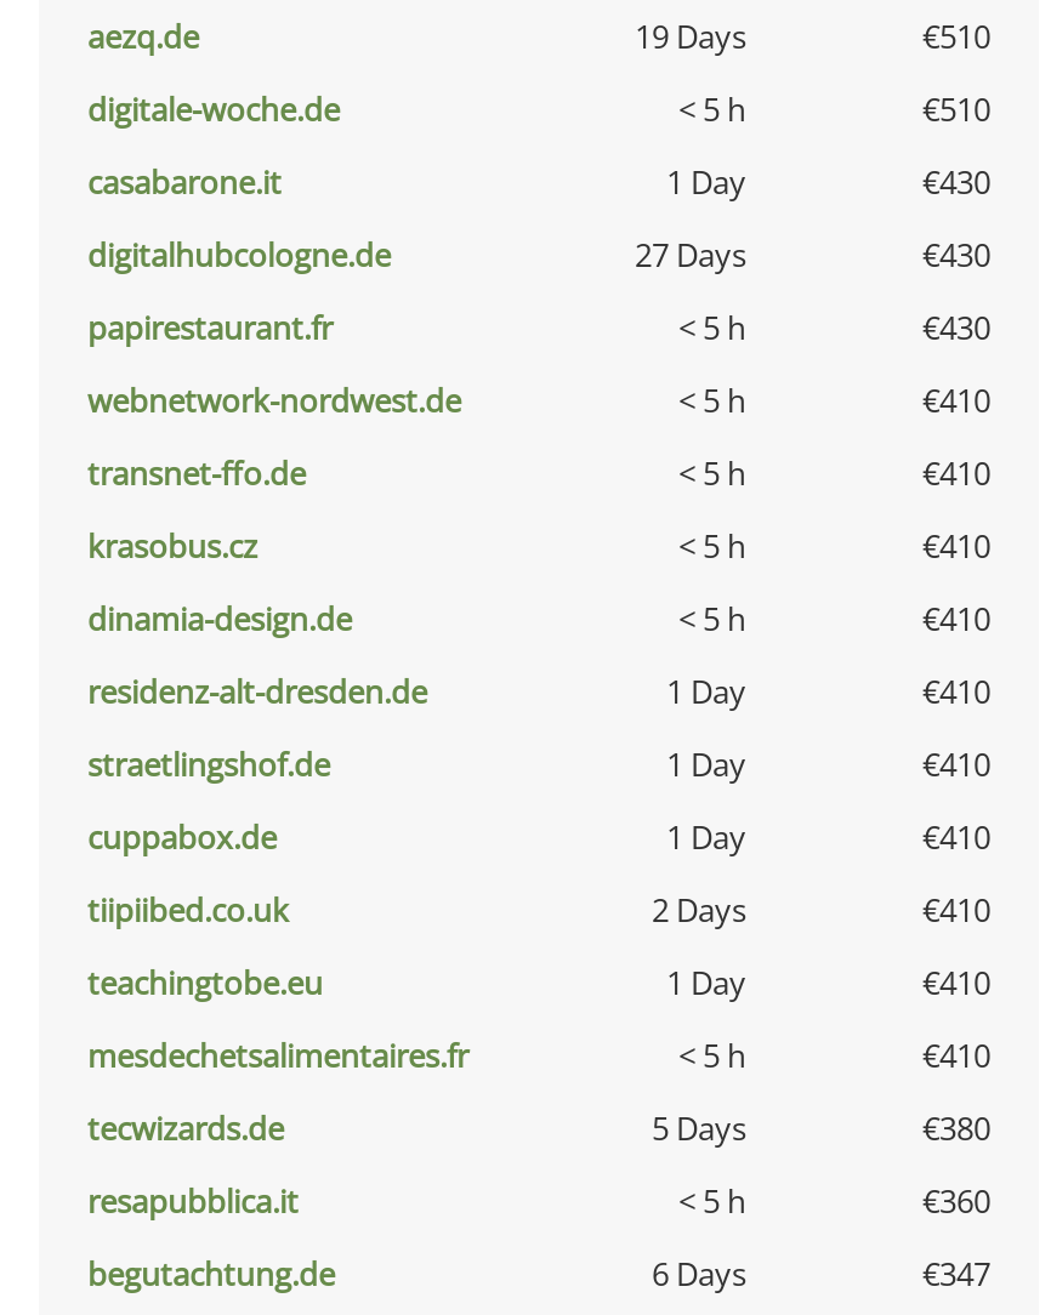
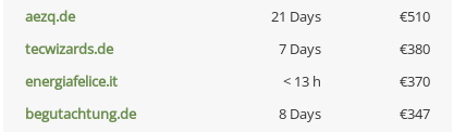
- 19 Days
+ 21 Days

- digitale-woche.de
- < 5 h
- €510
- casabarone.it
- 1 Day
- €430
- digitalhubcologne.de
- 27 Days
- €430
- papirestaurant.fr
- < 5 h
- €430
- webnetwork-nordwest.de
- < 5 h
- €410
- transnet-ffo.de
- < 5 h
- €410
- krasobus.cz
- < 5 h
- €410
- dinamia-design.de
- < 5 h
- €410
- residenz-alt-dresden.de
- 1 Day
- €410
- straetlingshof.de
- 1 Day
- €410
- cuppabox.de
- 1 Day
- €410
- tiipiibed.co.uk
- 2 Days
- €410
- teachingtobe.eu
- 1 Day
- €410
- mesdechetsalimentaires.fr
- < 5 h
- €410

- 5 Days
+ 7 Days

- resapubblica.it
- < 5 h
- €360
+ energiafelice.it
+ < 13 h
+ €370

- 6 Days
+ 8 Days
